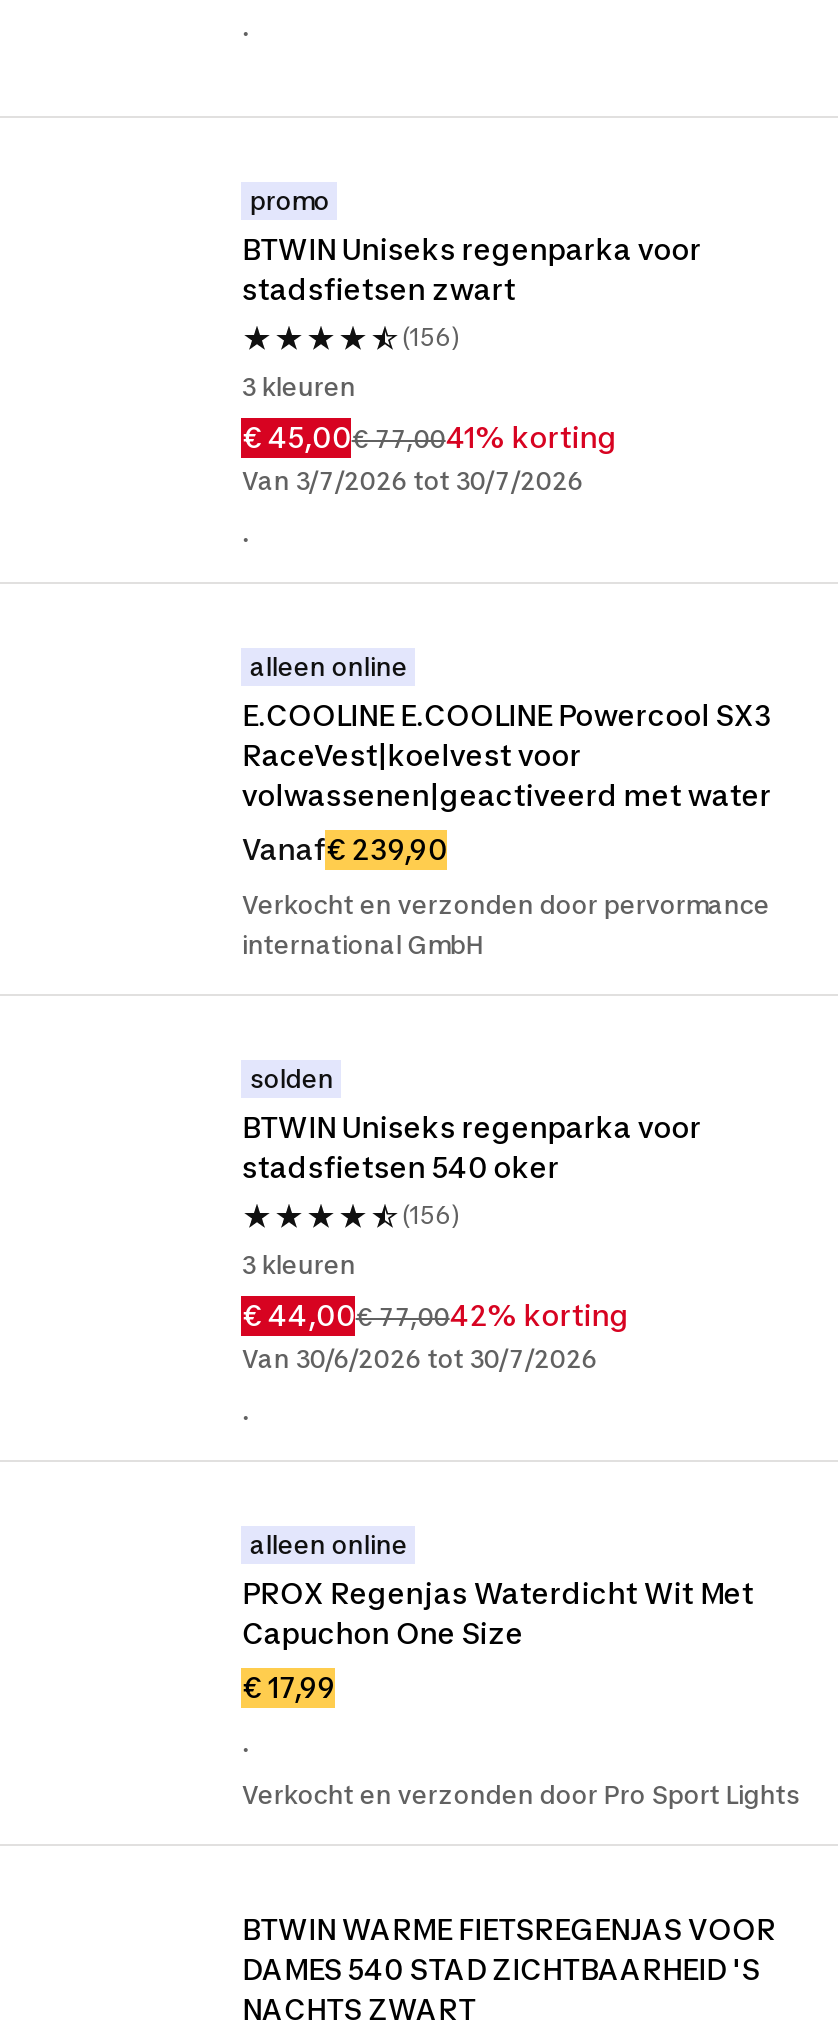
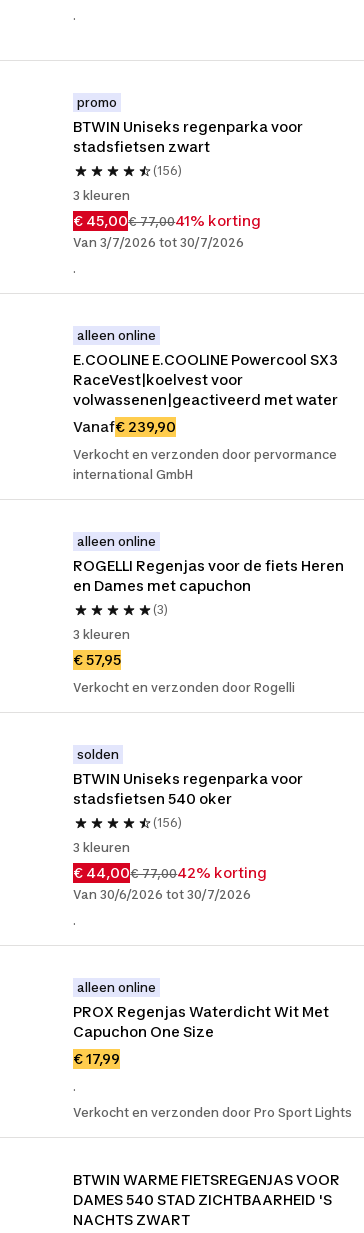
+ alleen online
+ ROGELLI Regenjas voor de fiets Heren
+ en Dames met capuchon
+ (3)
+ 3 kleuren
+ € 57,95
+ Verkocht en verzonden door Rogelli
